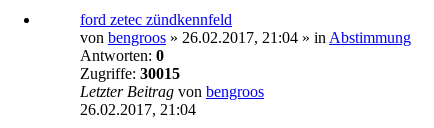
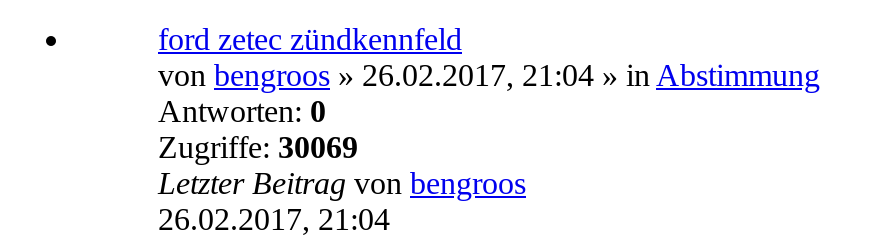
- Zugriffe: 30015
+ Zugriffe: 30069
